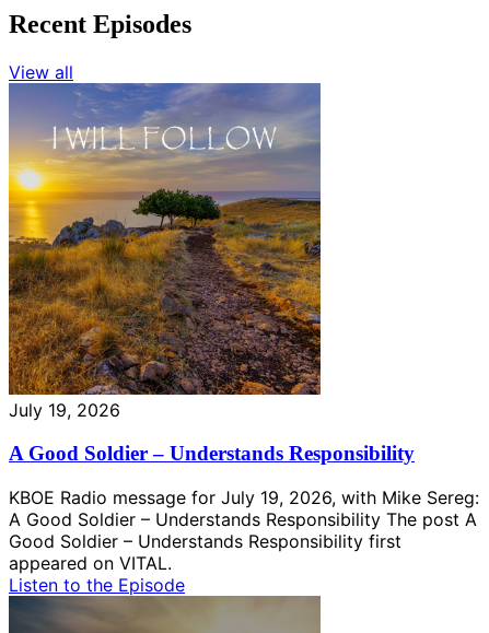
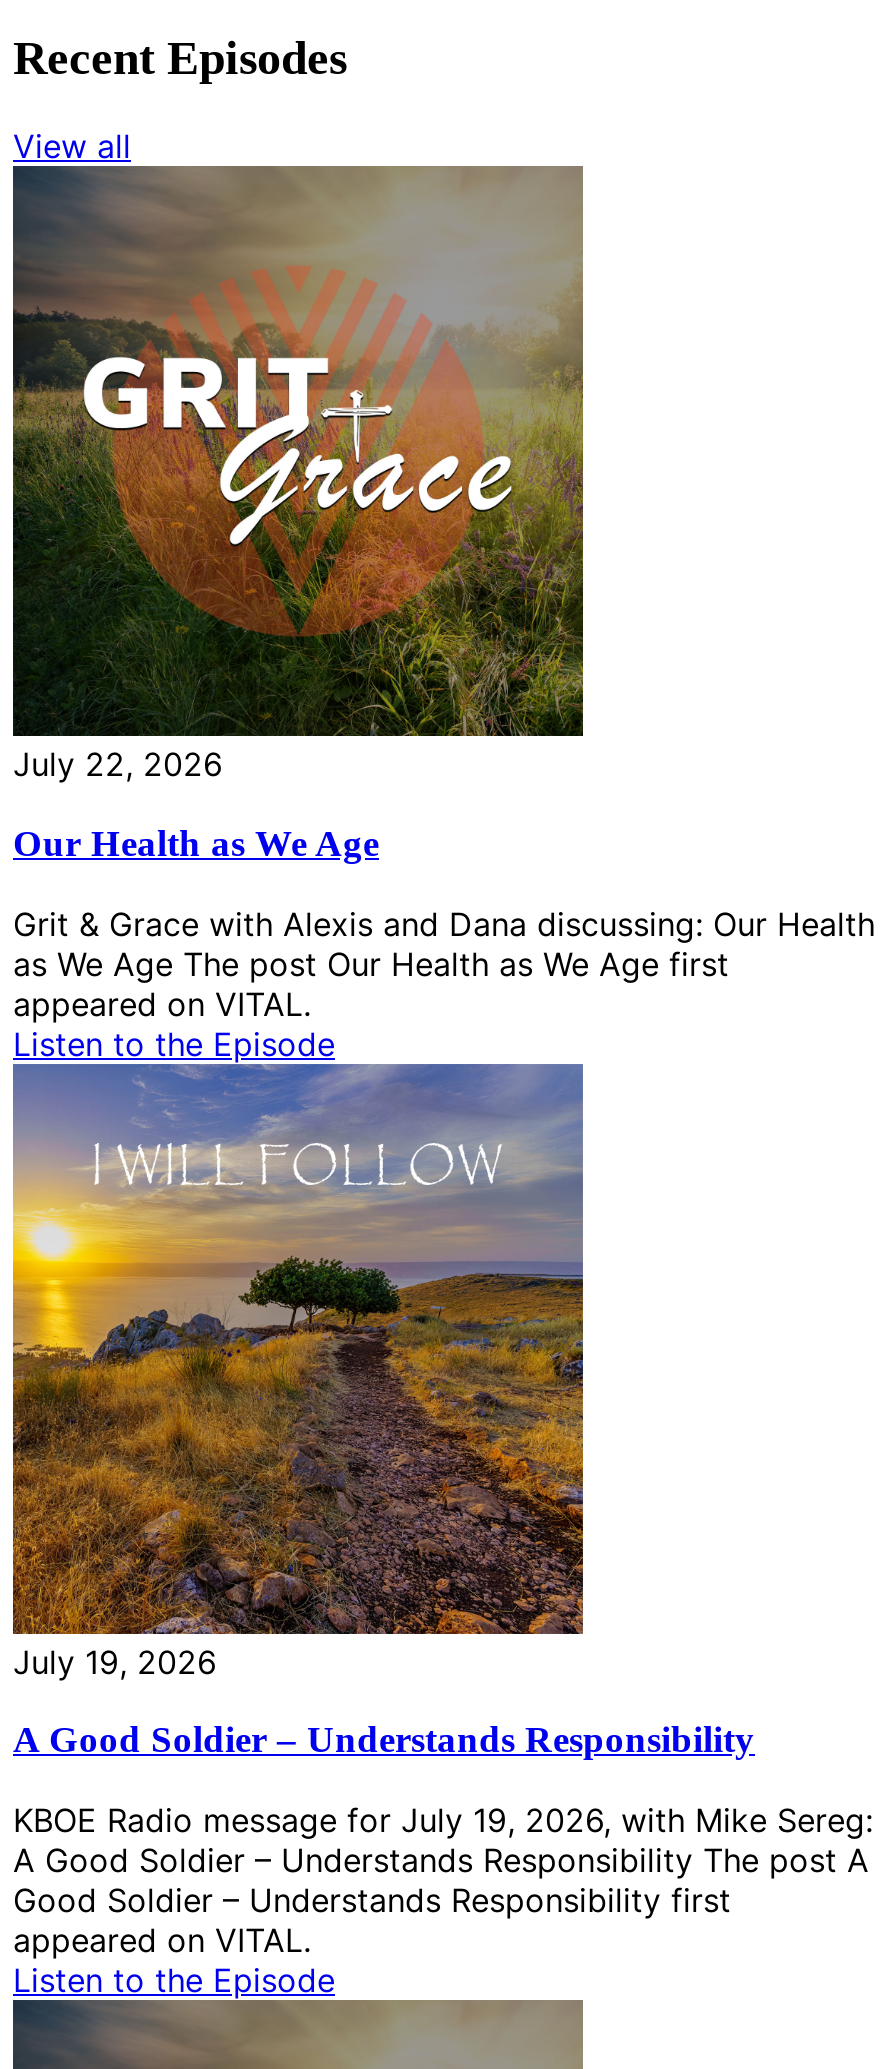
+ [image]
+ July 22, 2026
+ Our Health as We Age
+ Grit & Grace with Alexis and Dana discussing: Our Health
+ as We Age The post Our Health as We Age first
+ appeared on VITAL.
+ Listen to the Episode
